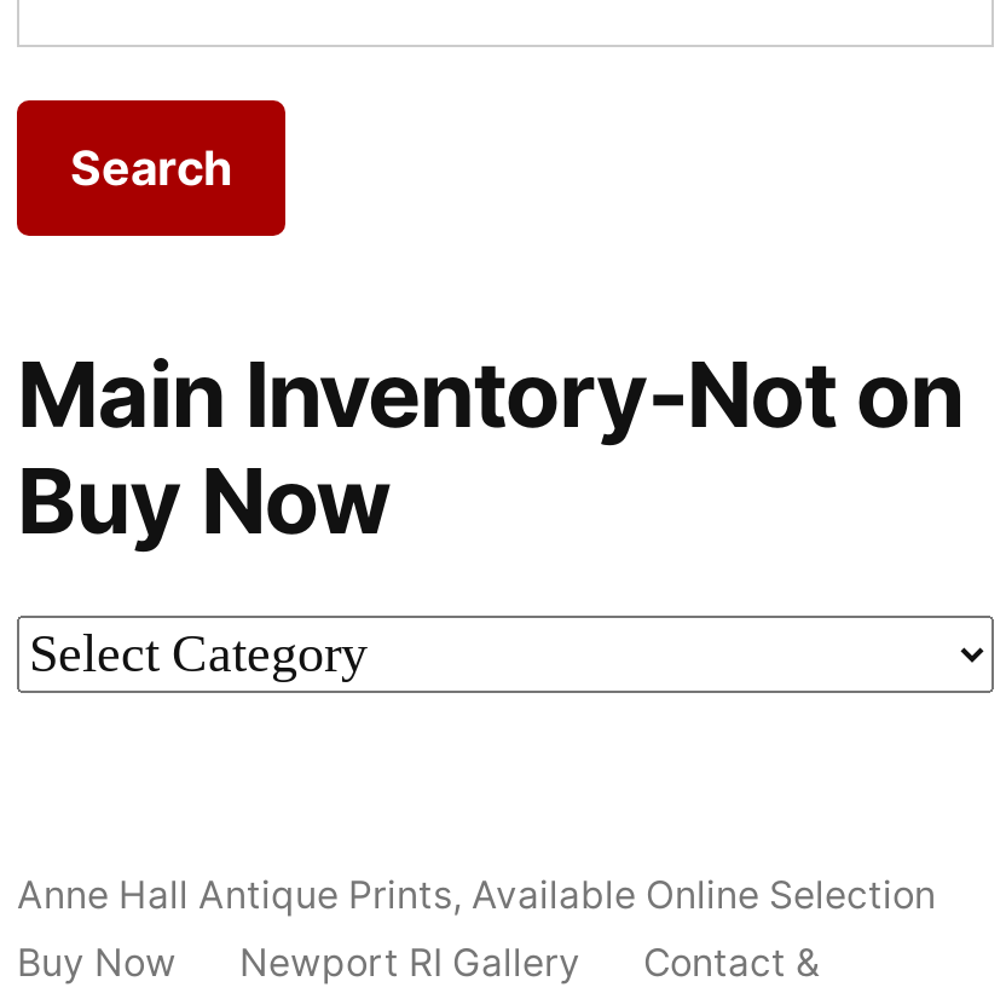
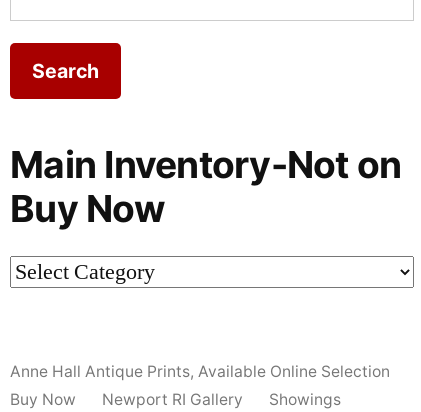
- Contact &
+ Showings
